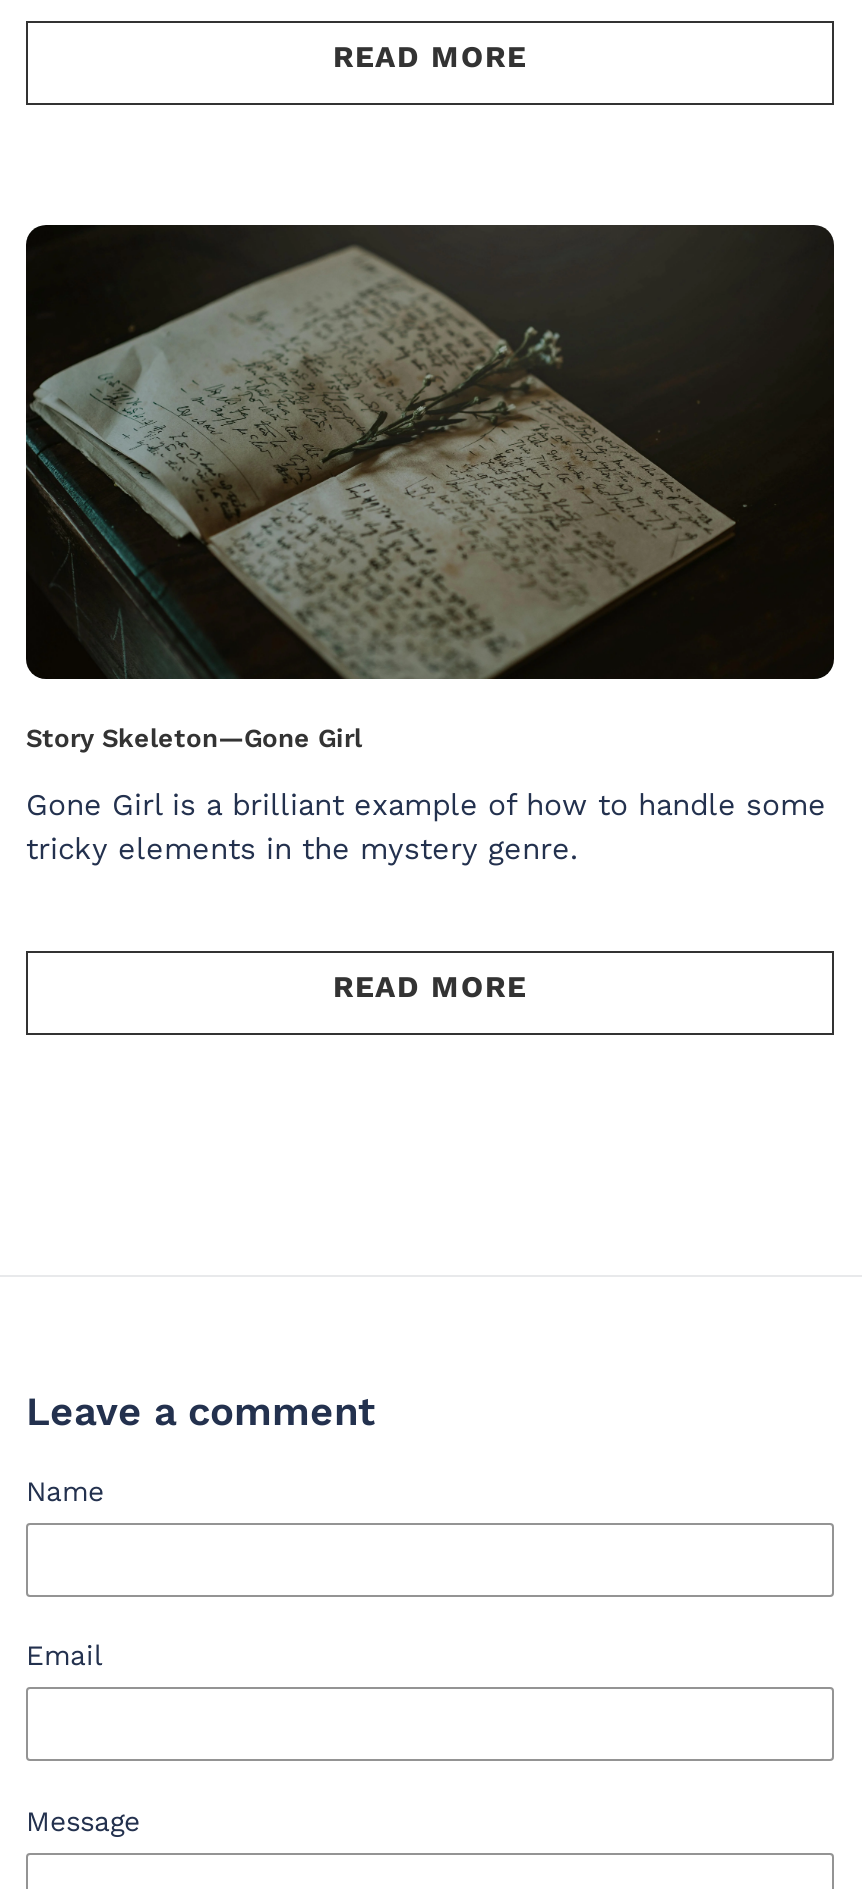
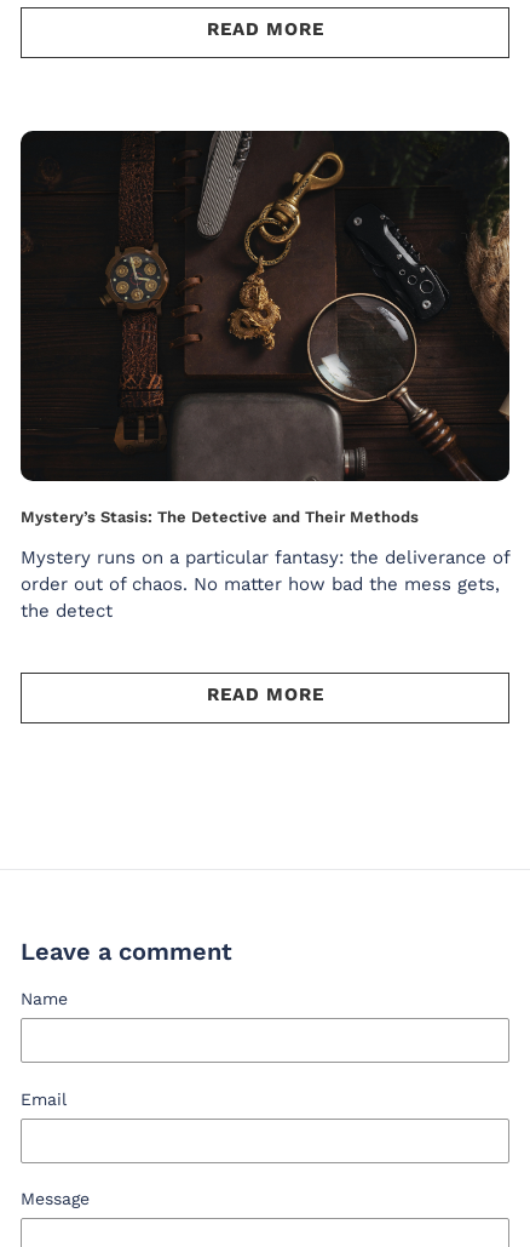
- [image]
- Story Skeleton—Gone Girl
+ [image]
+ Mystery’s Stasis: The Detective and Their Methods

- Gone Girl is a brilliant example of how to handle some
- tricky elements in the mystery genre.
+ Mystery runs on a particular fantasy: the deliverance of
+ order out of chaos. No matter how bad the mess gets,
+ the detect
